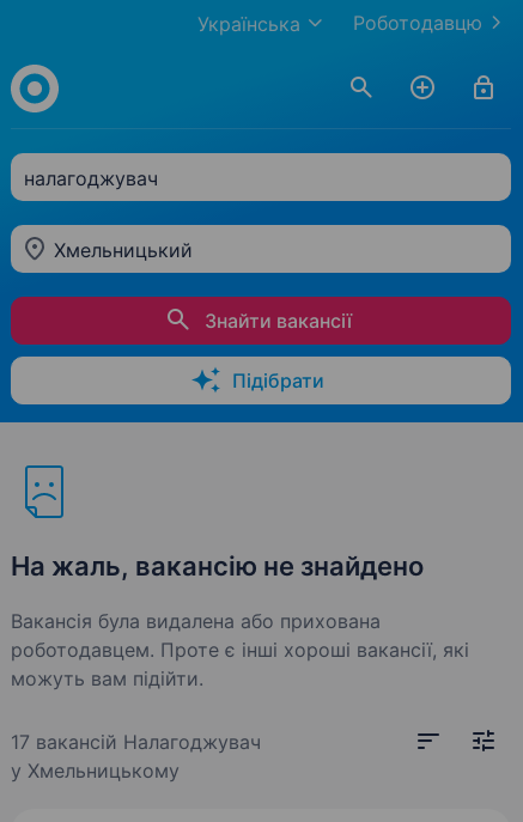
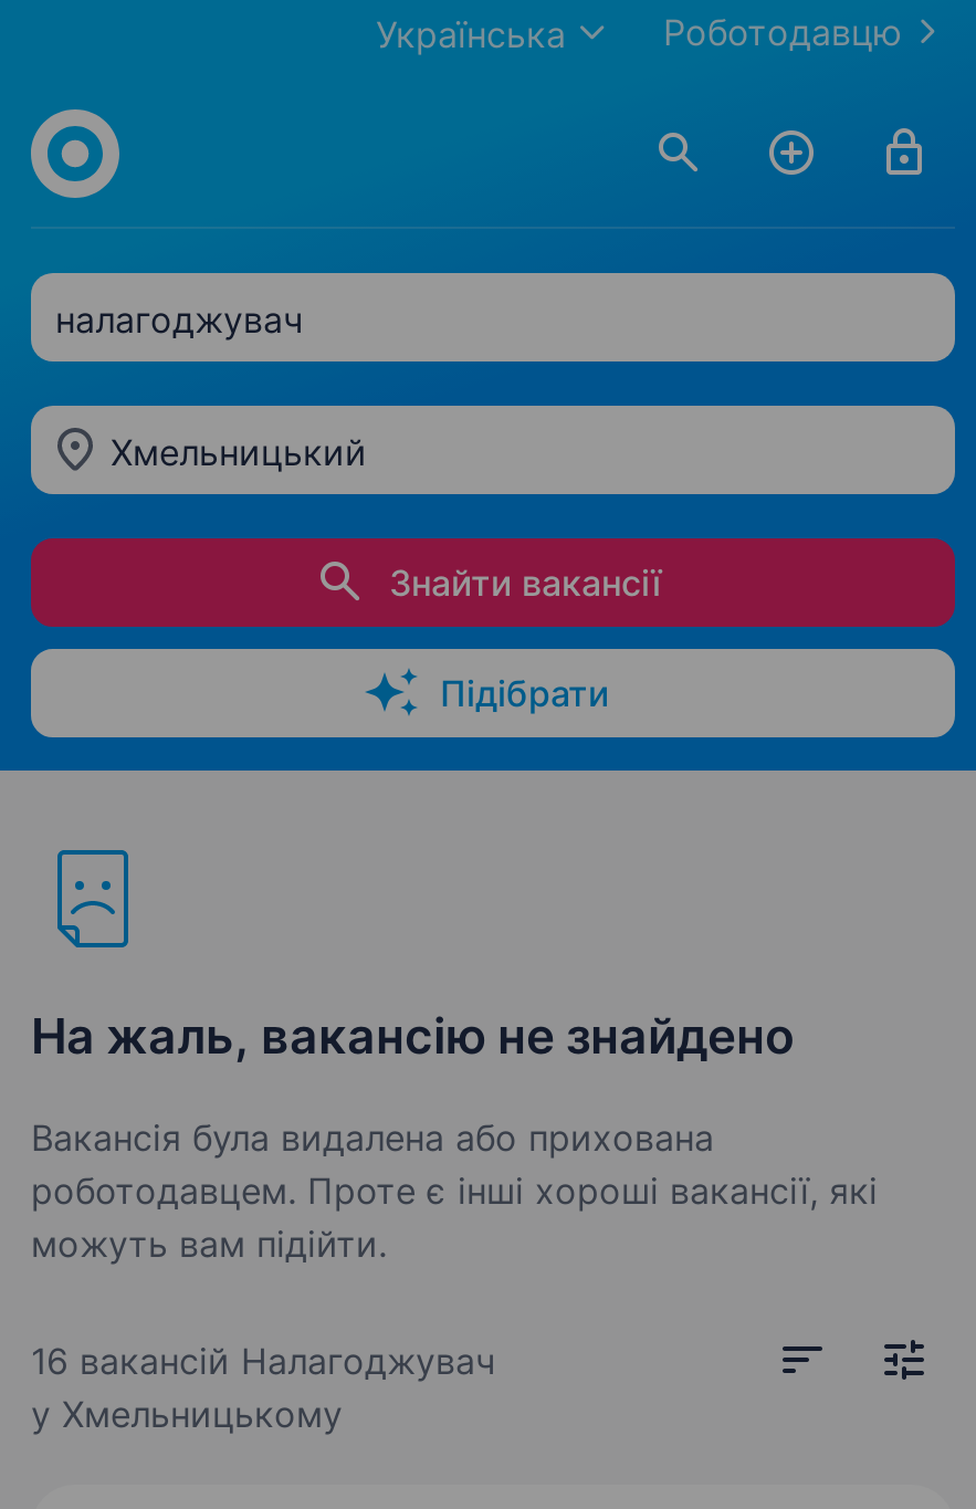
- 17 вакансій Налагоджувач
+ 16 вакансій Налагоджувач
